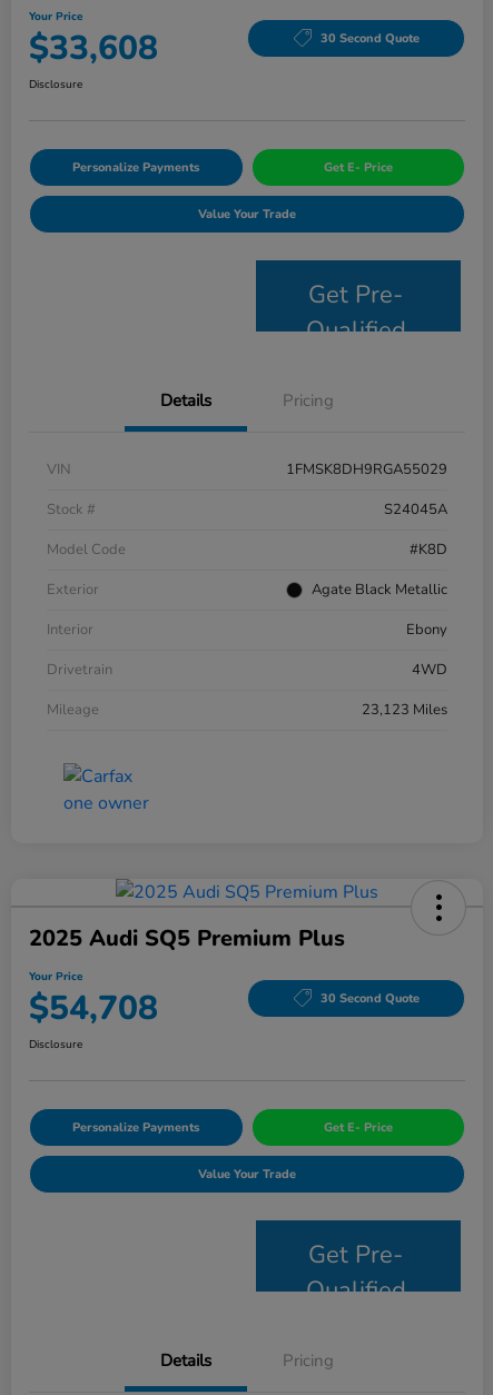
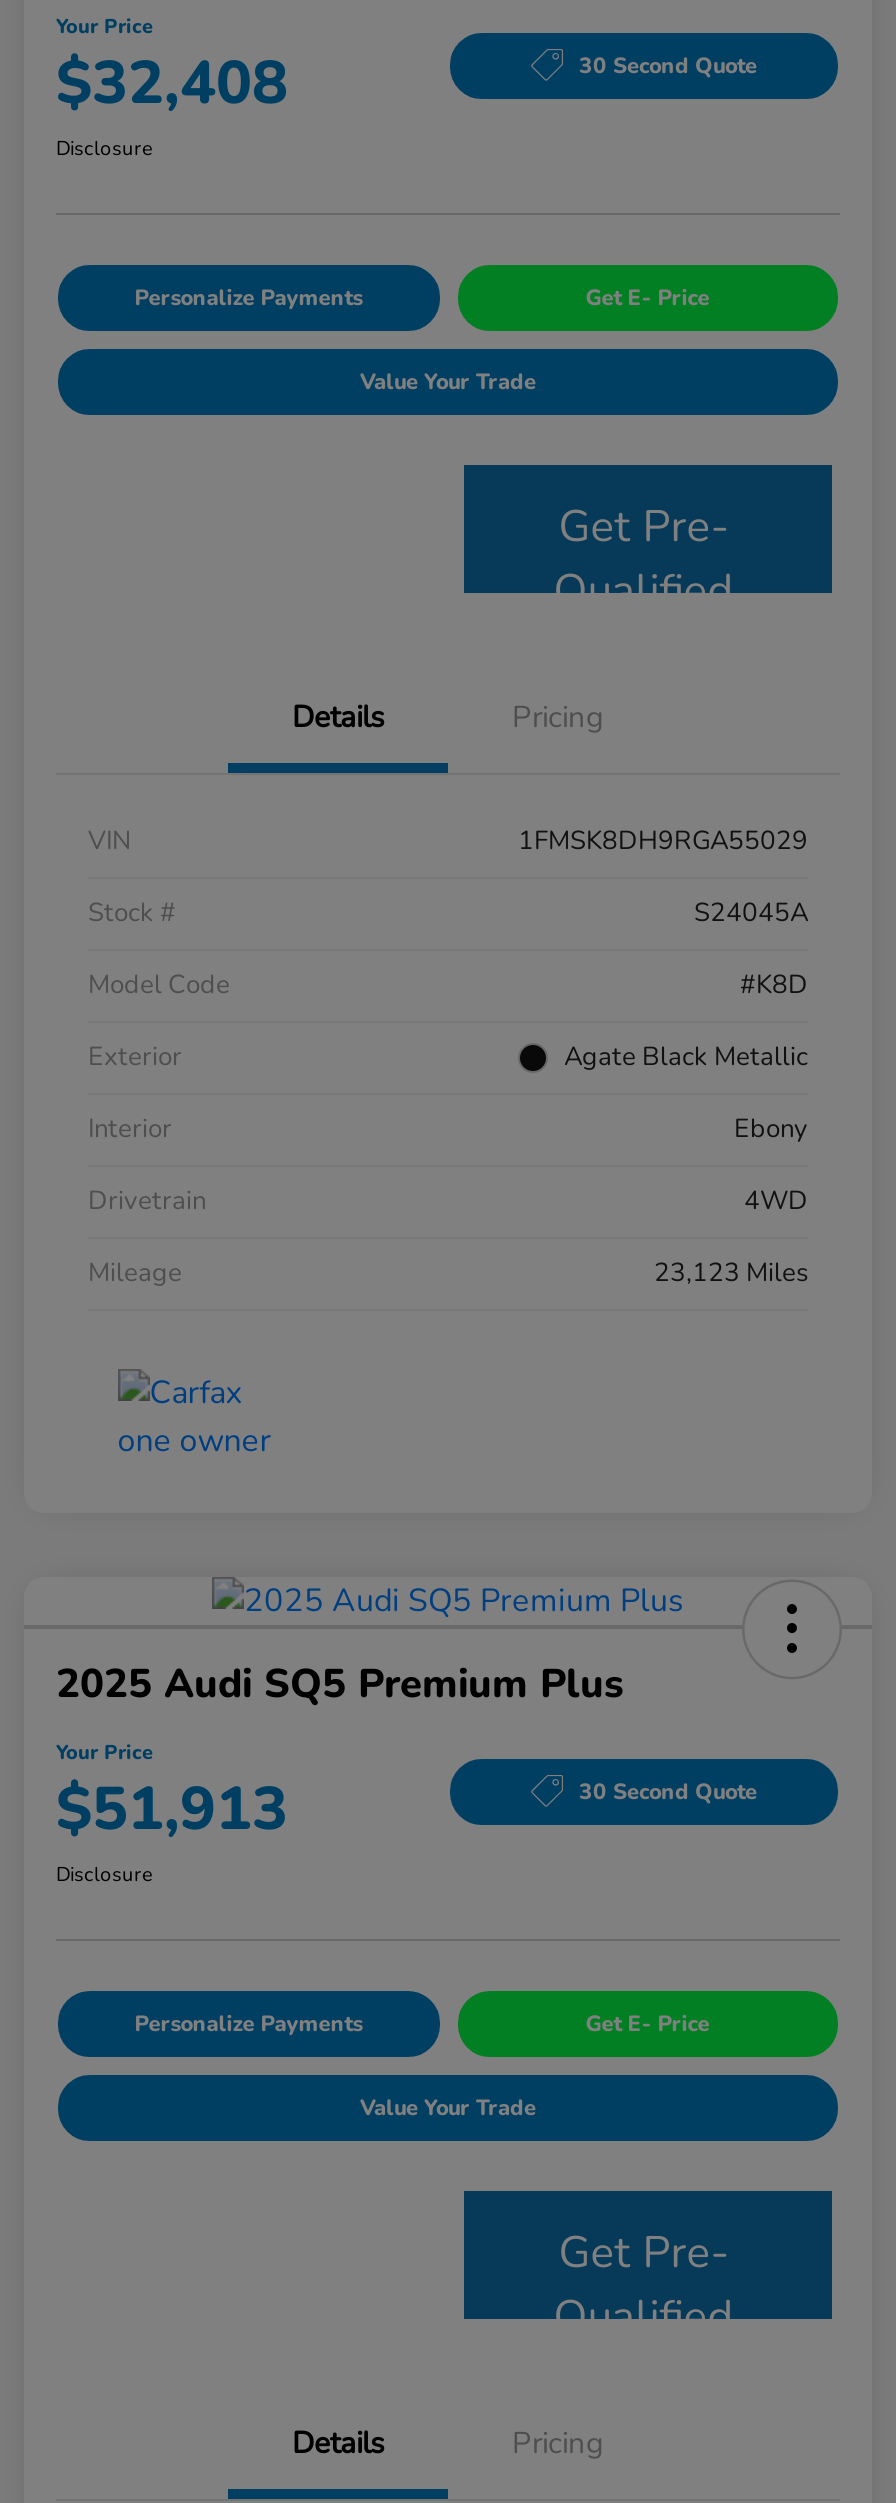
- $33,608
+ $32,408

- $54,708
+ $51,913
